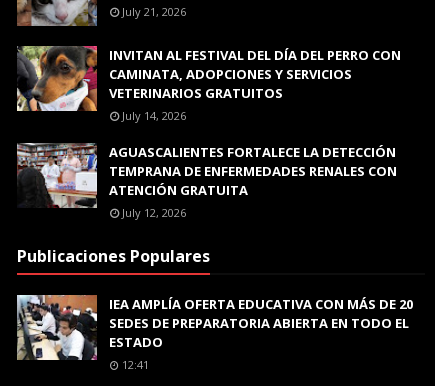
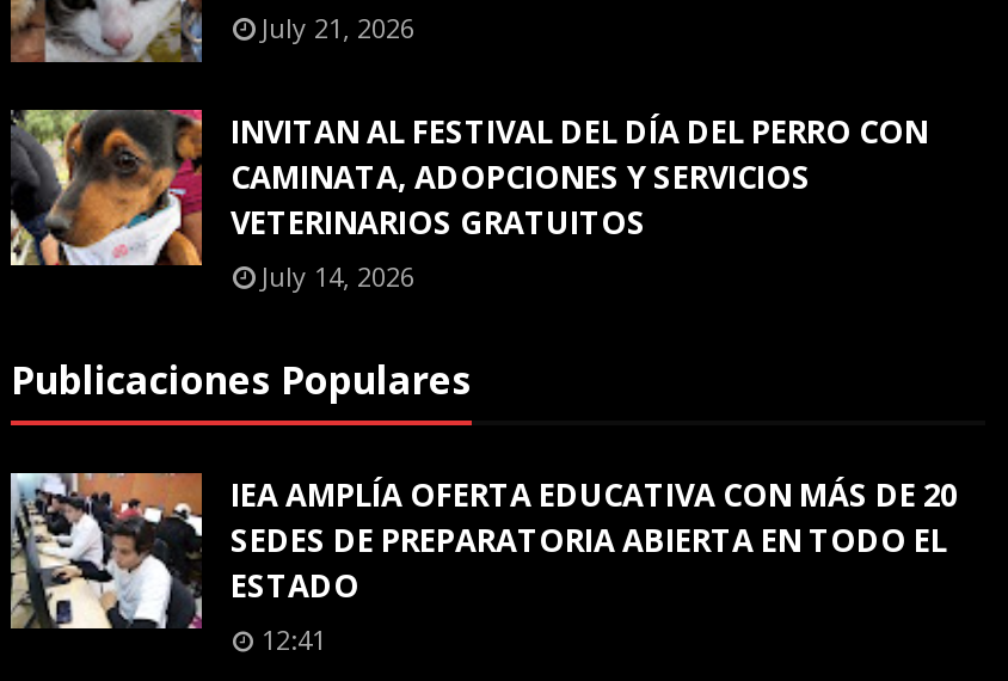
- [image]
- AGUASCALIENTES FORTALECE LA DETECCIÓN
- TEMPRANA DE ENFERMEDADES RENALES CON
- ATENCIÓN GRATUITA
- July 12, 2026
